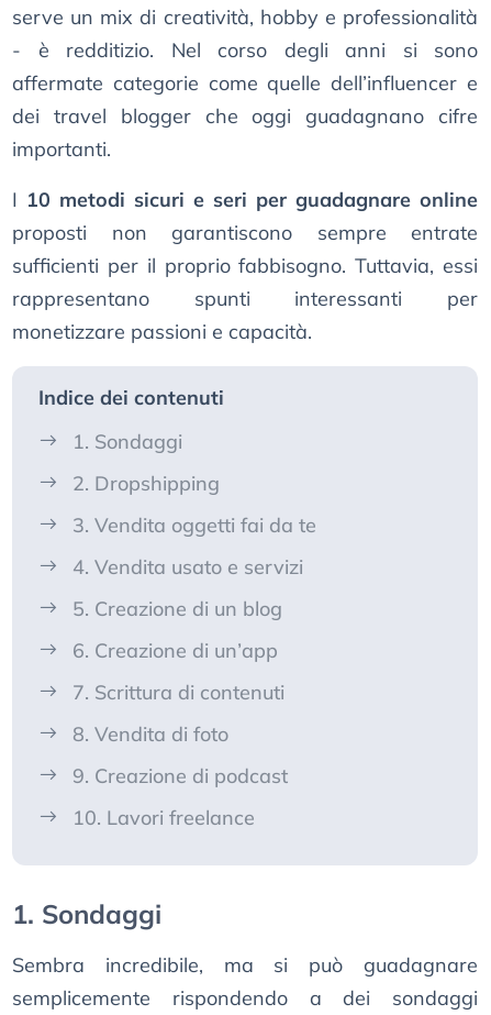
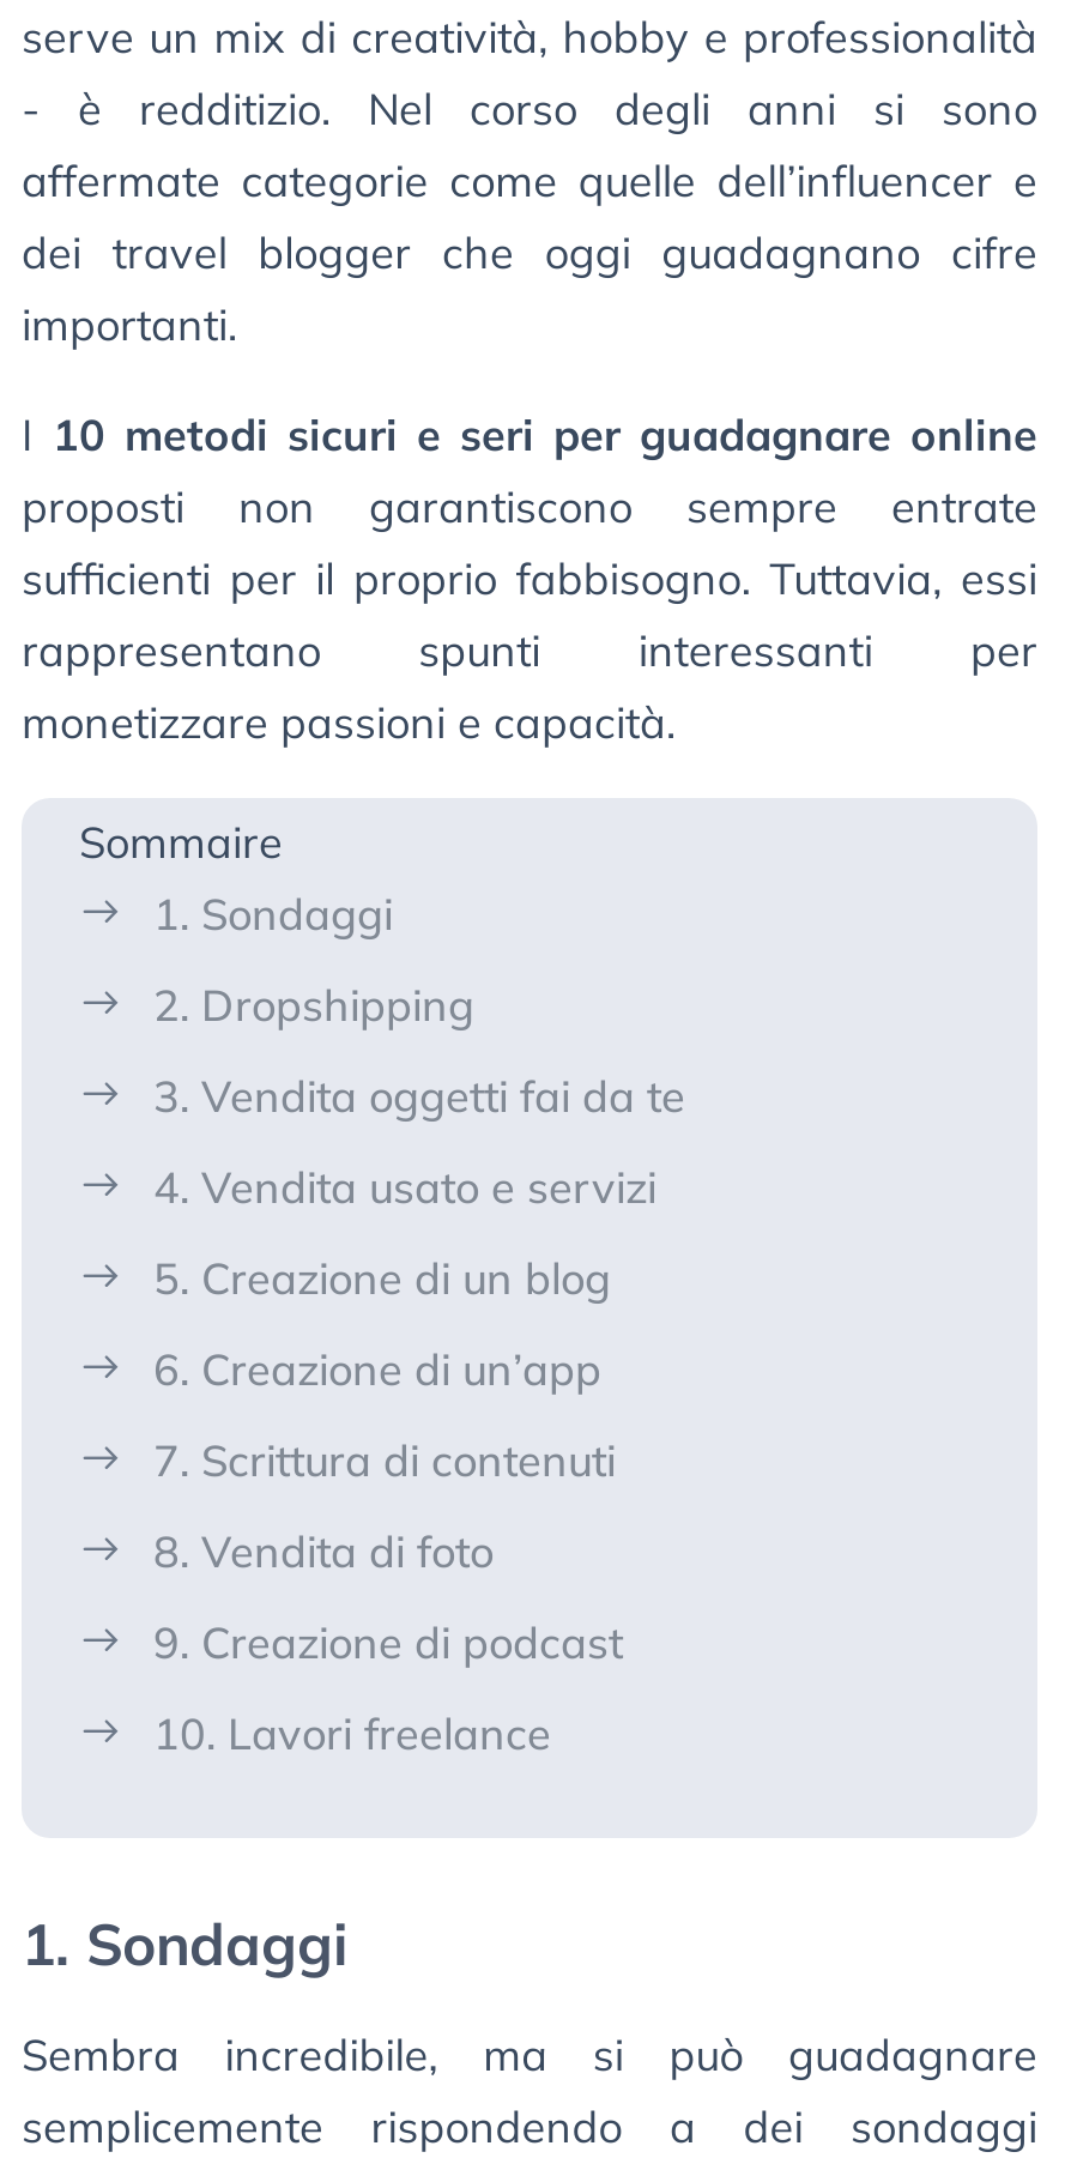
- Indice dei contenuti
+ Sommaire
